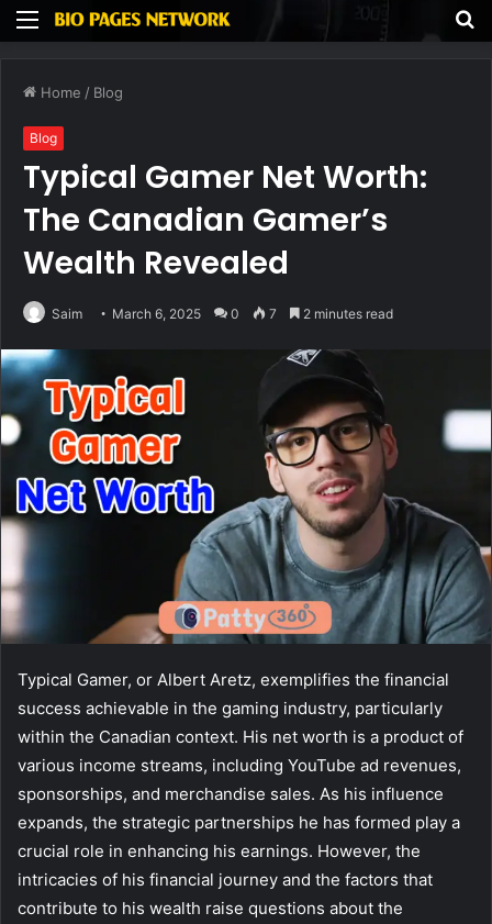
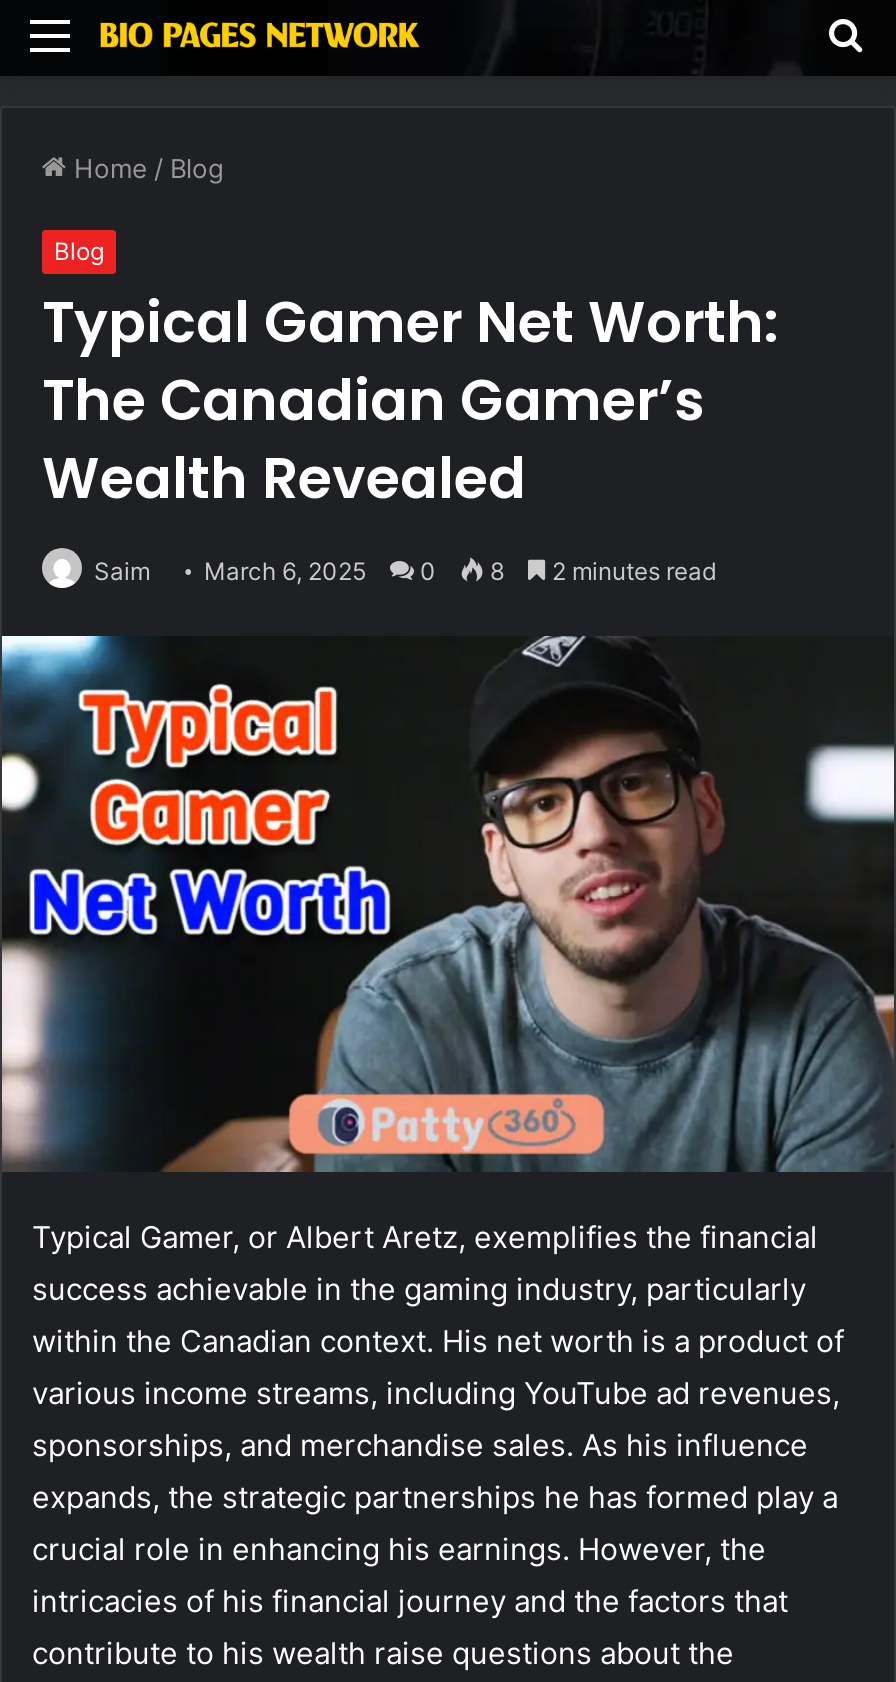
- Saim March 6, 2025 0 7 2 minutes read
+ Saim March 6, 2025 0 8 2 minutes read
